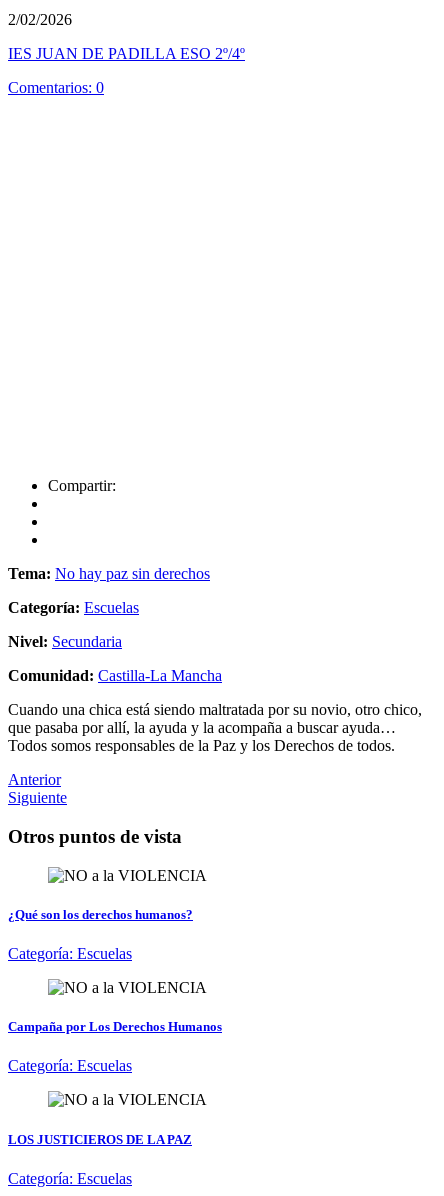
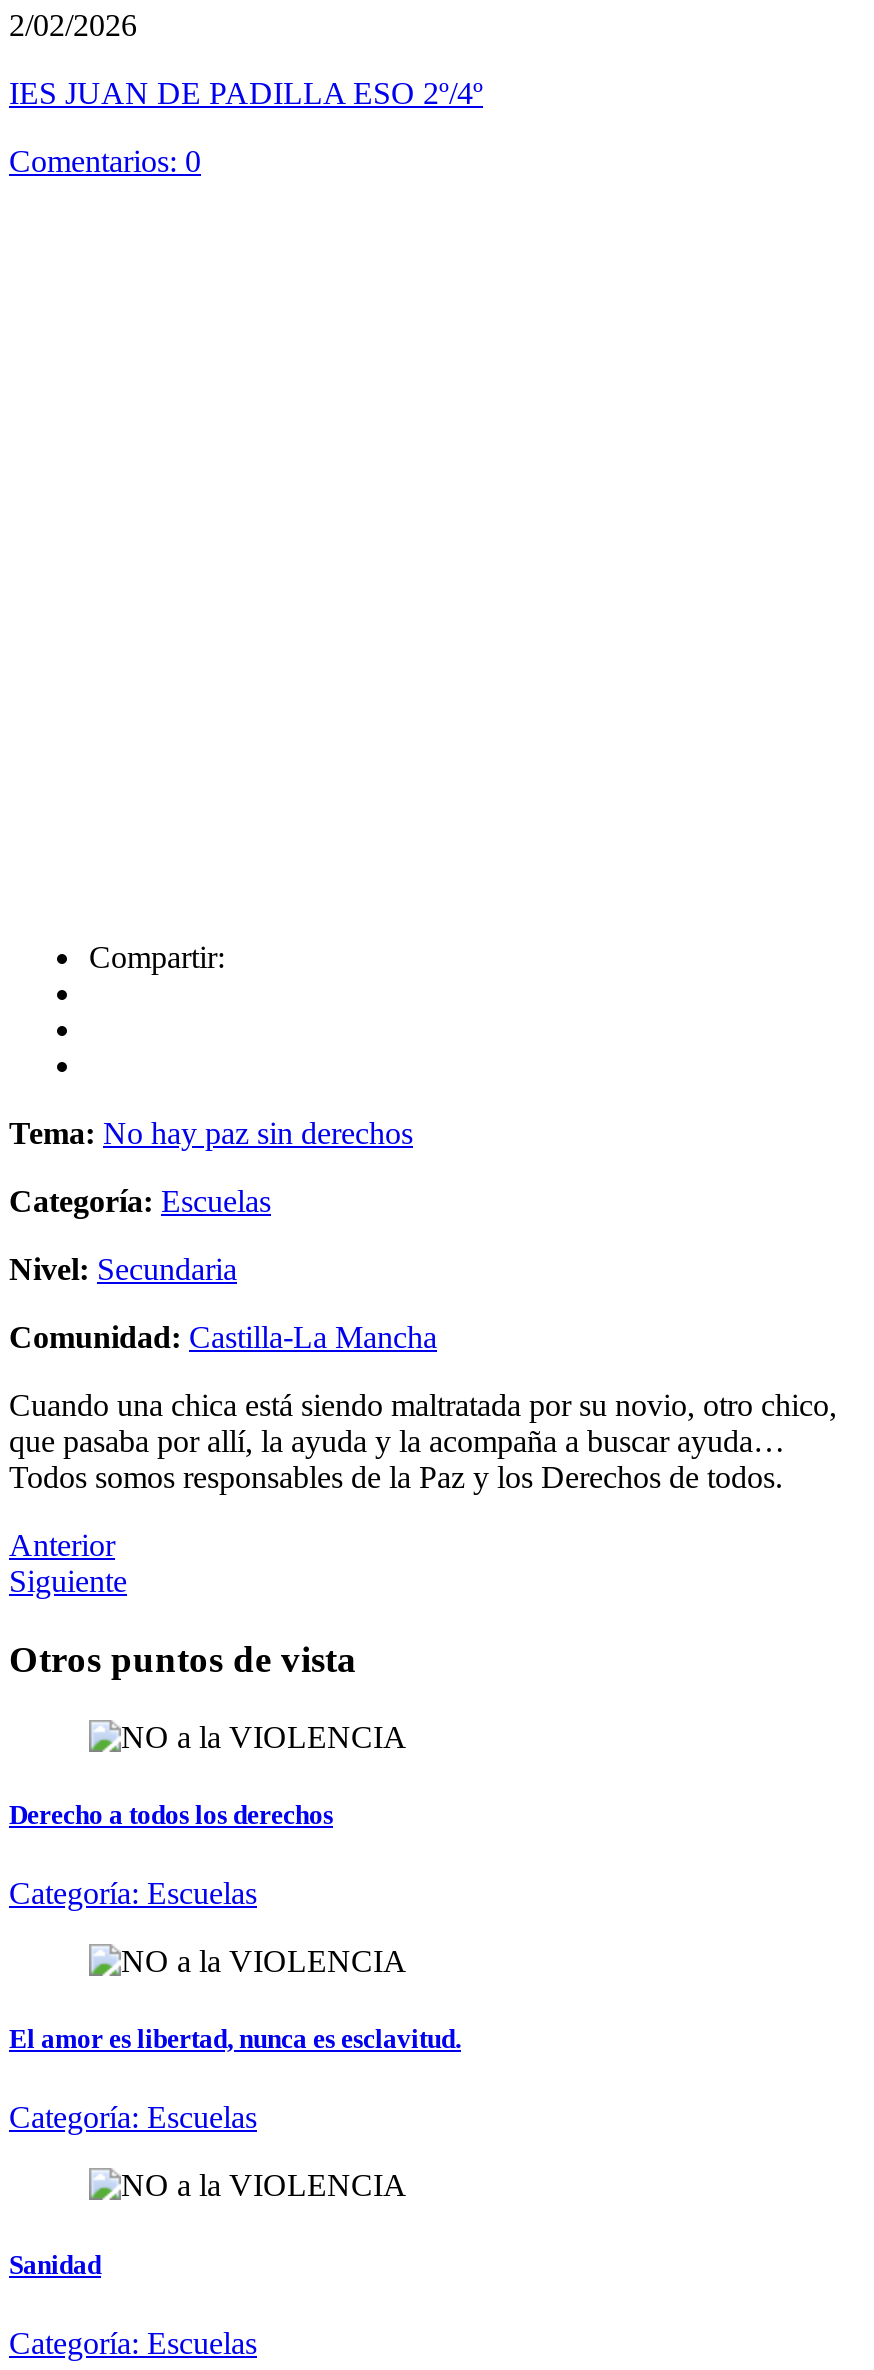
- ¿Qué son los derechos humanos?
+ Derecho a todos los derechos

- Campaña por Los Derechos Humanos
+ El amor es libertad, nunca es esclavitud.

- LOS JUSTICIEROS DE LA PAZ
+ Sanidad
